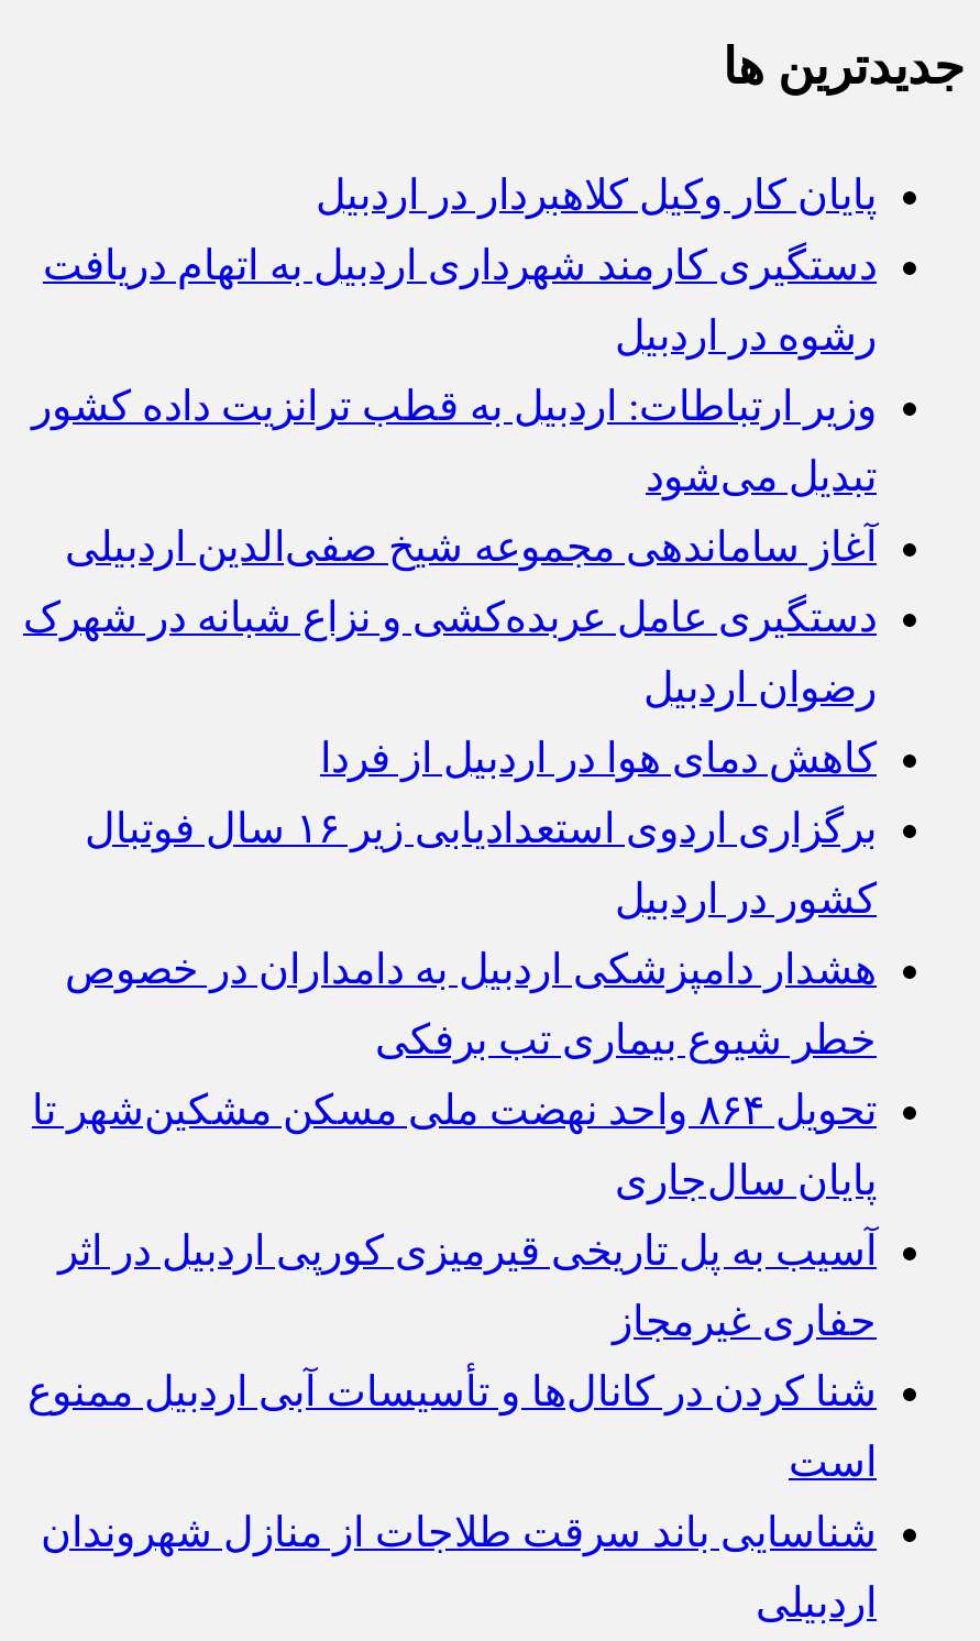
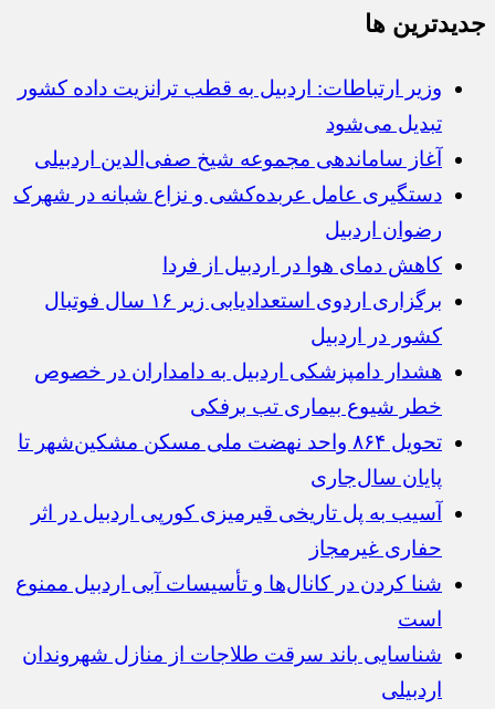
- پایان کار وکیل کلاهبردار در اردبیل
- دستگیری کارمند شهرداری اردبیل به اتهام دریافت
- رشوه در اردبیل
